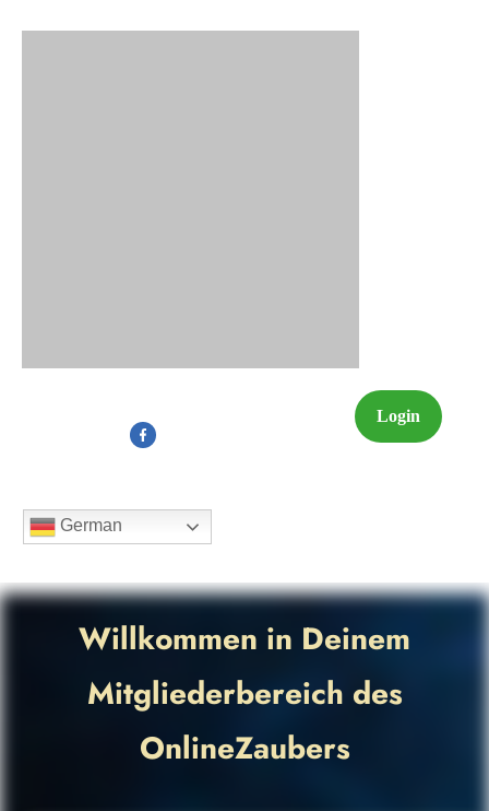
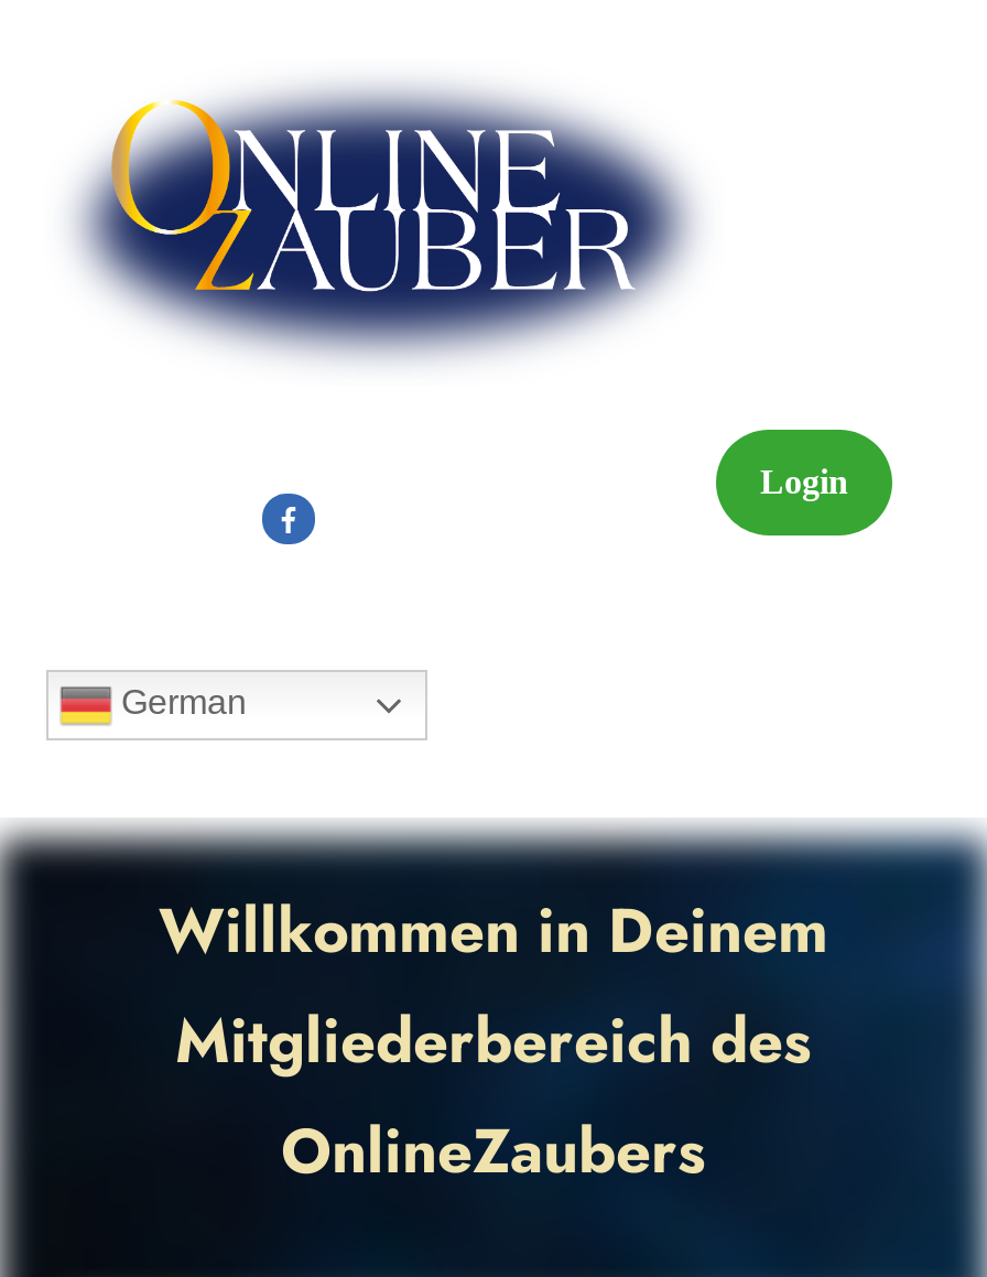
+ [image]
